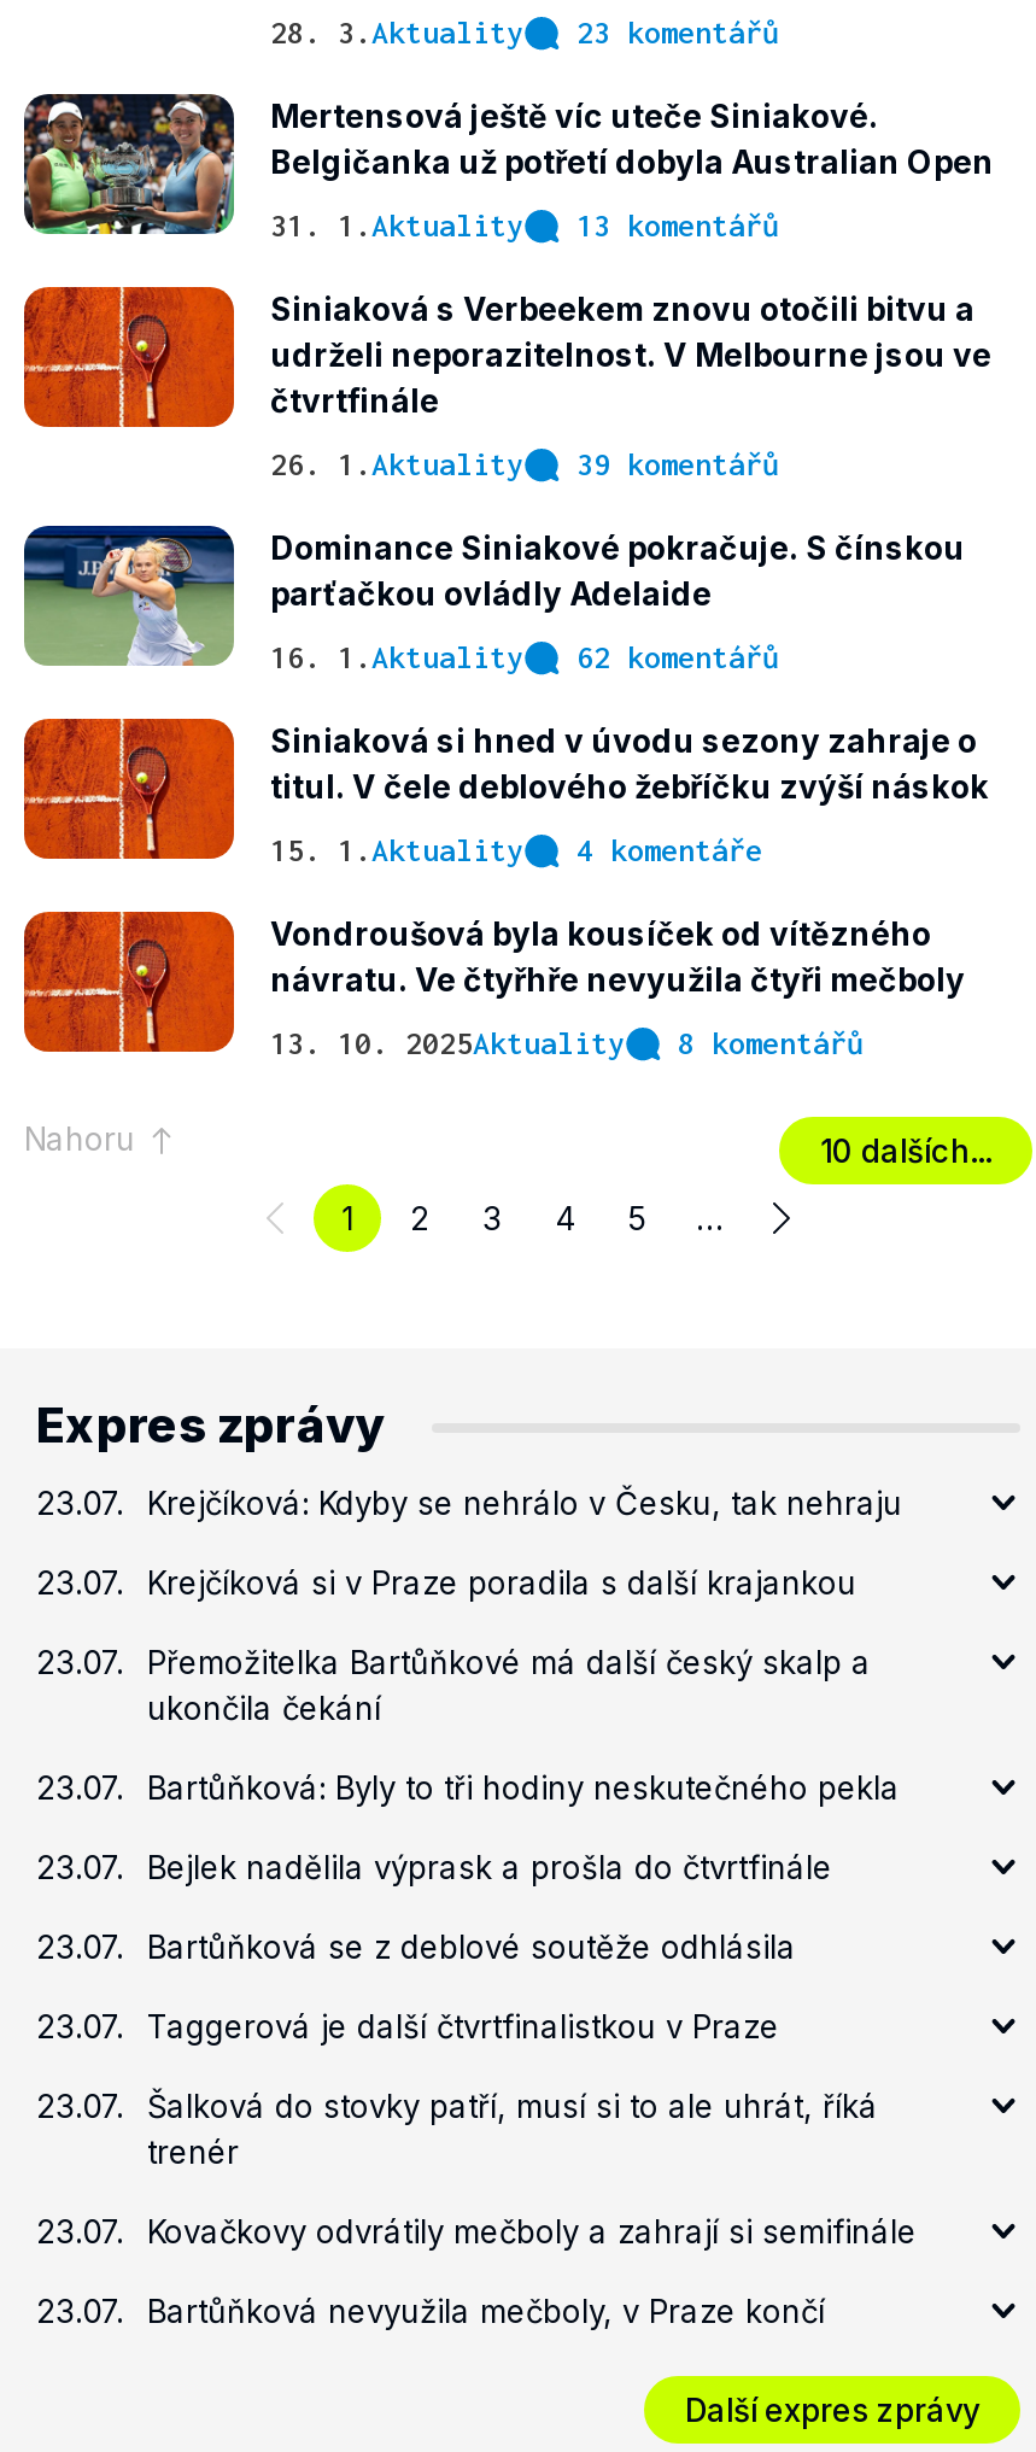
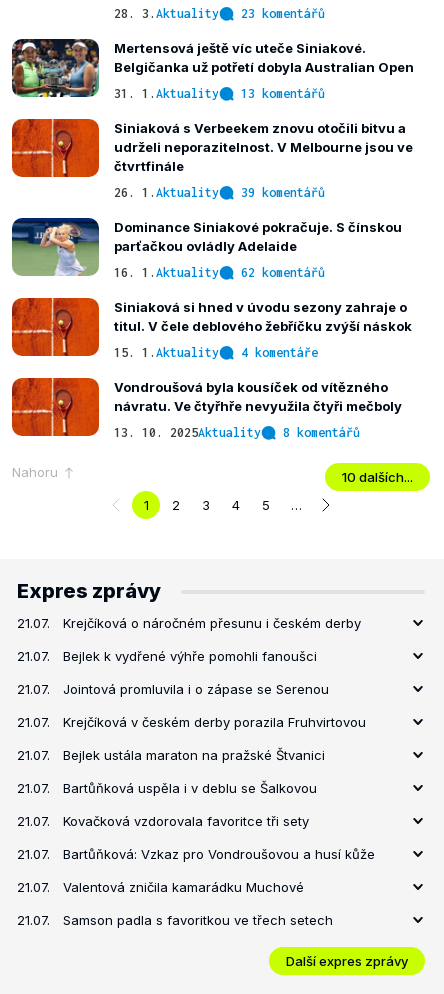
- 23.07.
- Krejčíková: Kdyby se nehrálo v Česku, tak nehraju
+ 21.07.
+ Krejčíková o náročném přesunu i českém derby

- 23.07.
- Krejčíková si v Praze poradila s další krajankou
+ 21.07.
+ Bejlek k vydřené výhře pomohli fanoušci

- 23.07.
- Přemožitelka Bartůňkové má další český skalp a
- ukončila čekání
+ 21.07.
+ Jointová promluvila i o zápase se Serenou

- 23.07.
- Bartůňková: Byly to tři hodiny neskutečného pekla
+ 21.07.
+ Krejčíková v českém derby porazila Fruhvirtovou

- 23.07.
- Bejlek nadělila výprask a prošla do čtvrtfinále
+ 21.07.
+ Bejlek ustála maraton na pražské Štvanici

- 23.07.
- Bartůňková se z deblové soutěže odhlásila
+ 21.07.
+ Bartůňková uspěla i v deblu se Šalkovou

- 23.07.
- Taggerová je další čtvrtfinalistkou v Praze
+ 21.07.
+ Kovačková vzdorovala favoritce tři sety

- 23.07.
- Šalková do stovky patří, musí si to ale uhrát, říká
- trenér
+ 21.07.
+ Bartůňková: Vzkaz pro Vondroušovou a husí kůže

- 23.07.
- Kovačkovy odvrátily mečboly a zahrají si semifinále
+ 21.07.
+ Valentová zničila kamarádku Muchové

- 23.07.
- Bartůňková nevyužila mečboly, v Praze končí
+ 21.07.
+ Samson padla s favoritkou ve třech setech
